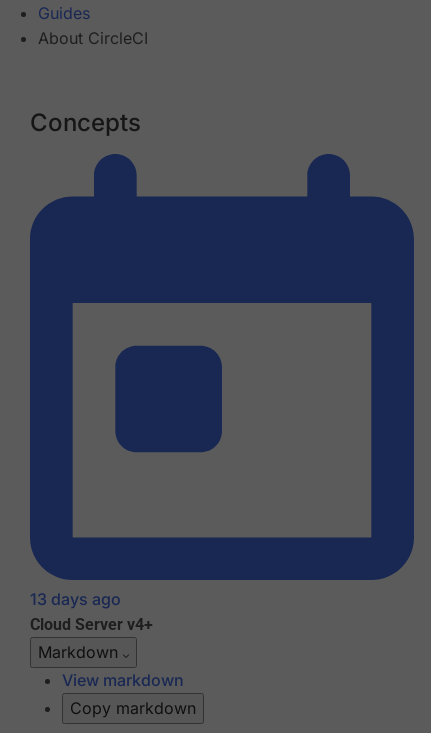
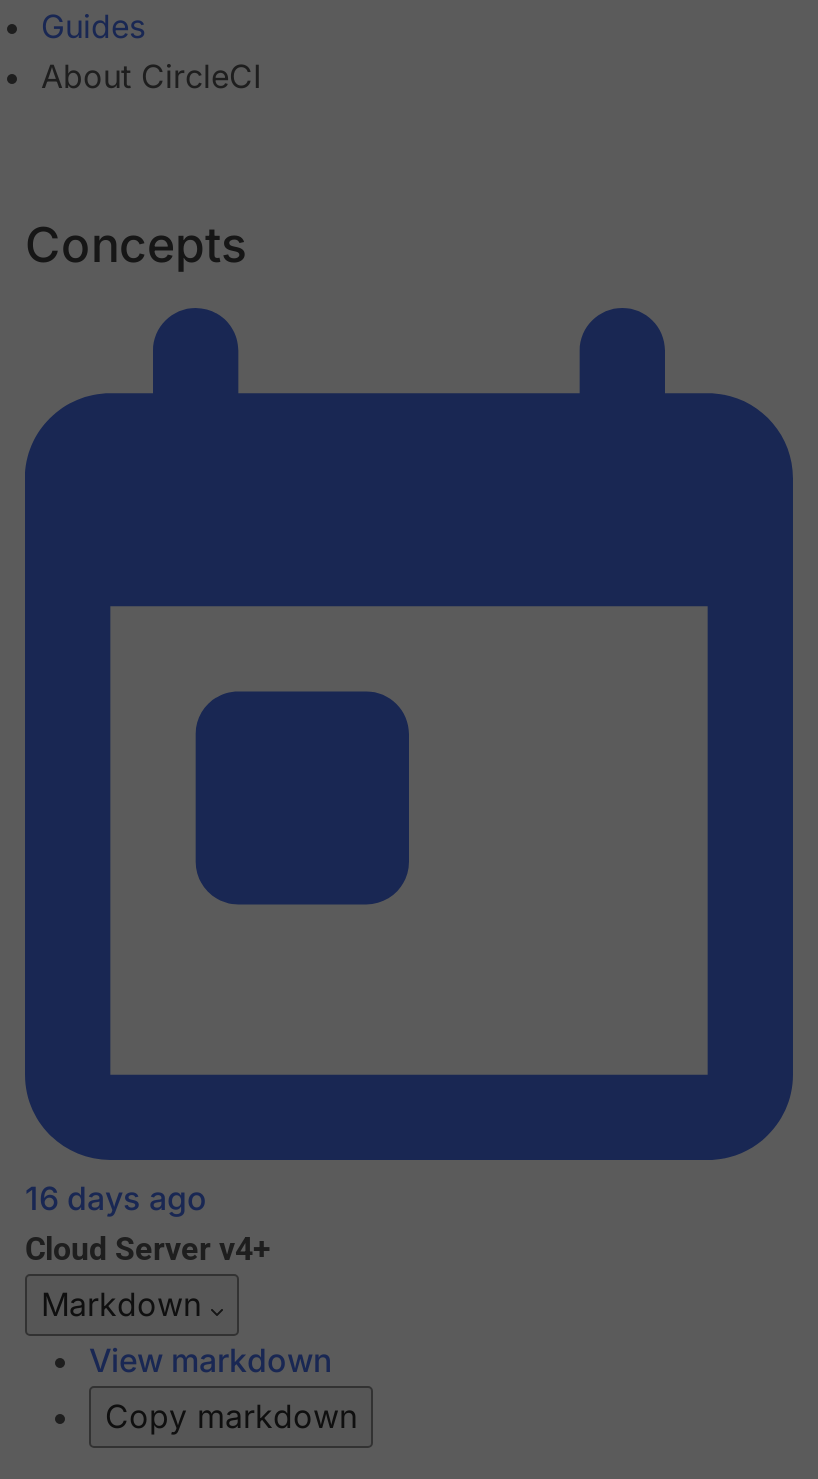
- 13 days ago
+ 16 days ago
